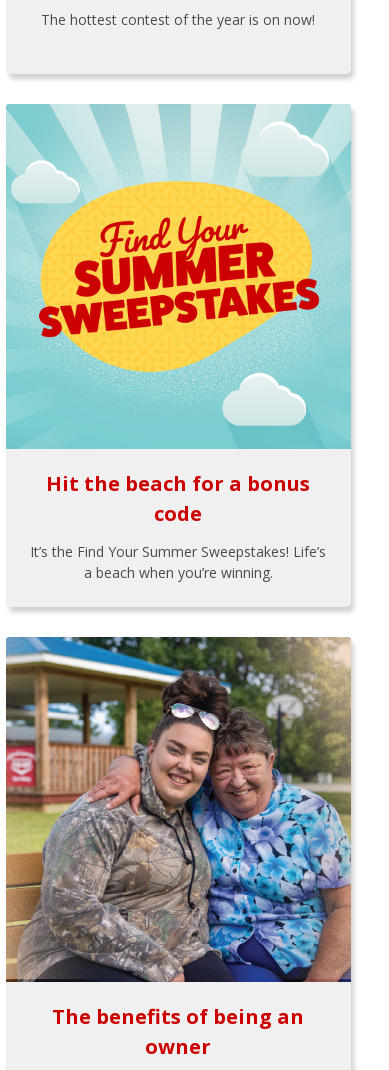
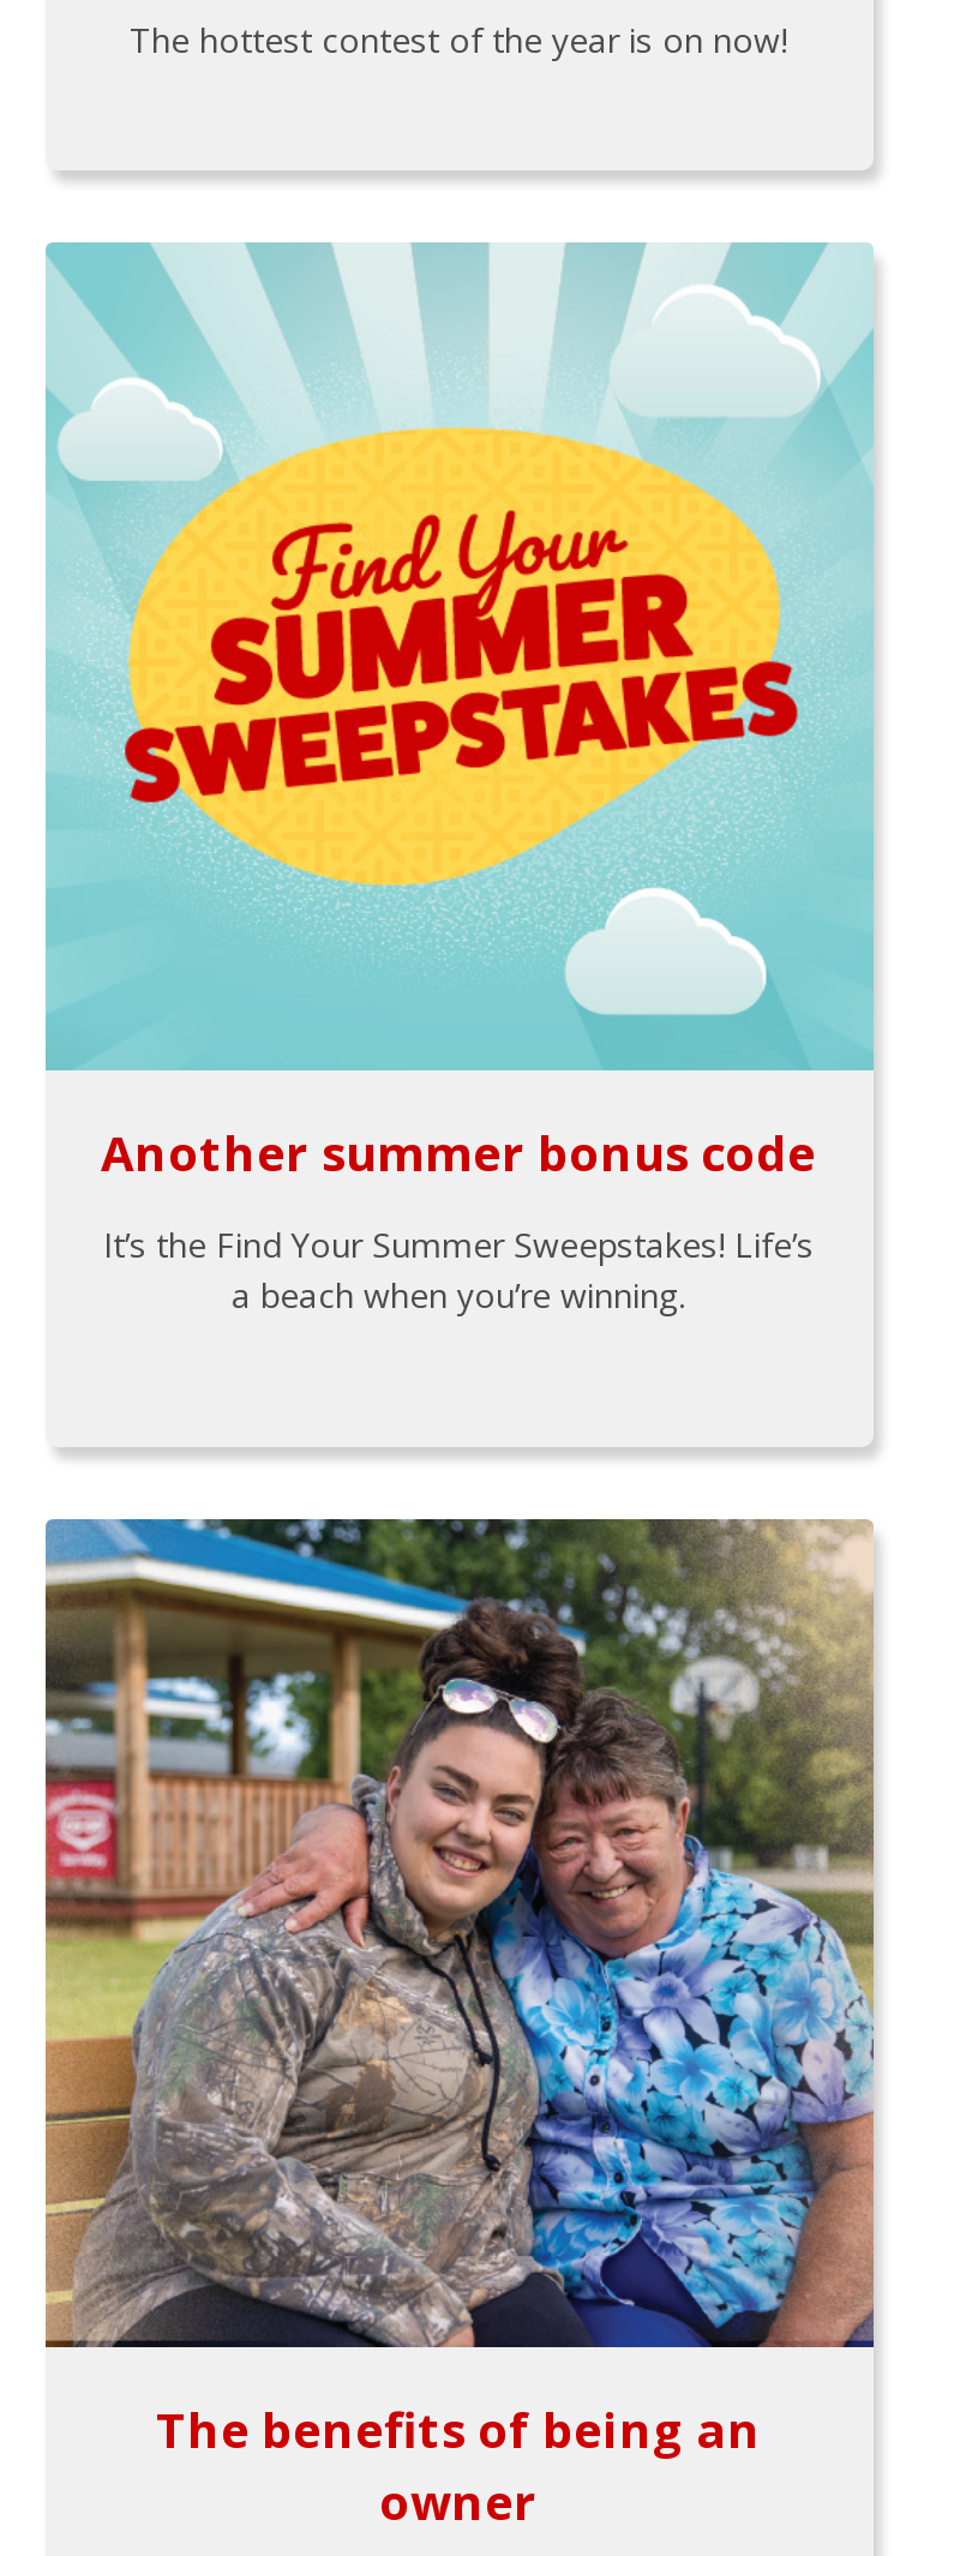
- Hit the beach for a bonus
- code
+ Another summer bonus code

moved up: It’s the Find Your Summer Sweepstakes! Life’s | a beach when you’re winning.
